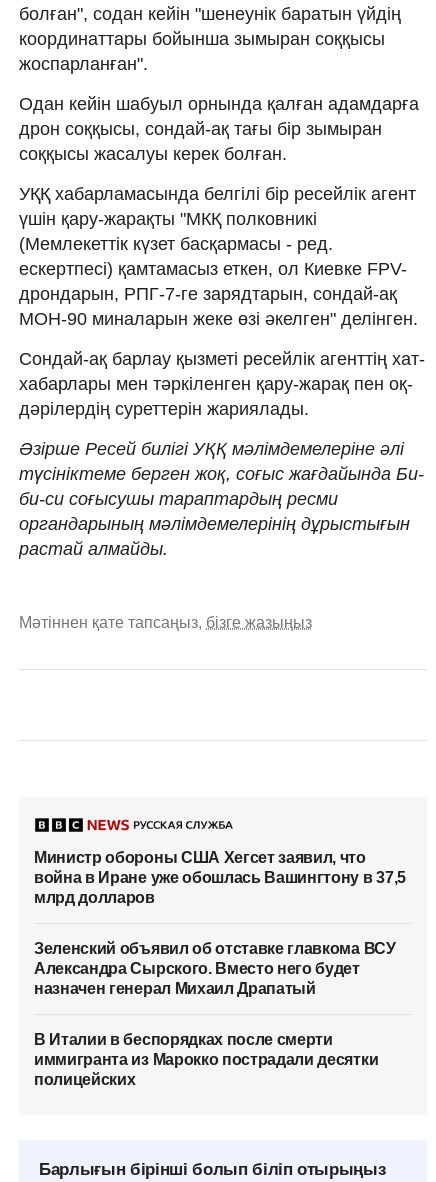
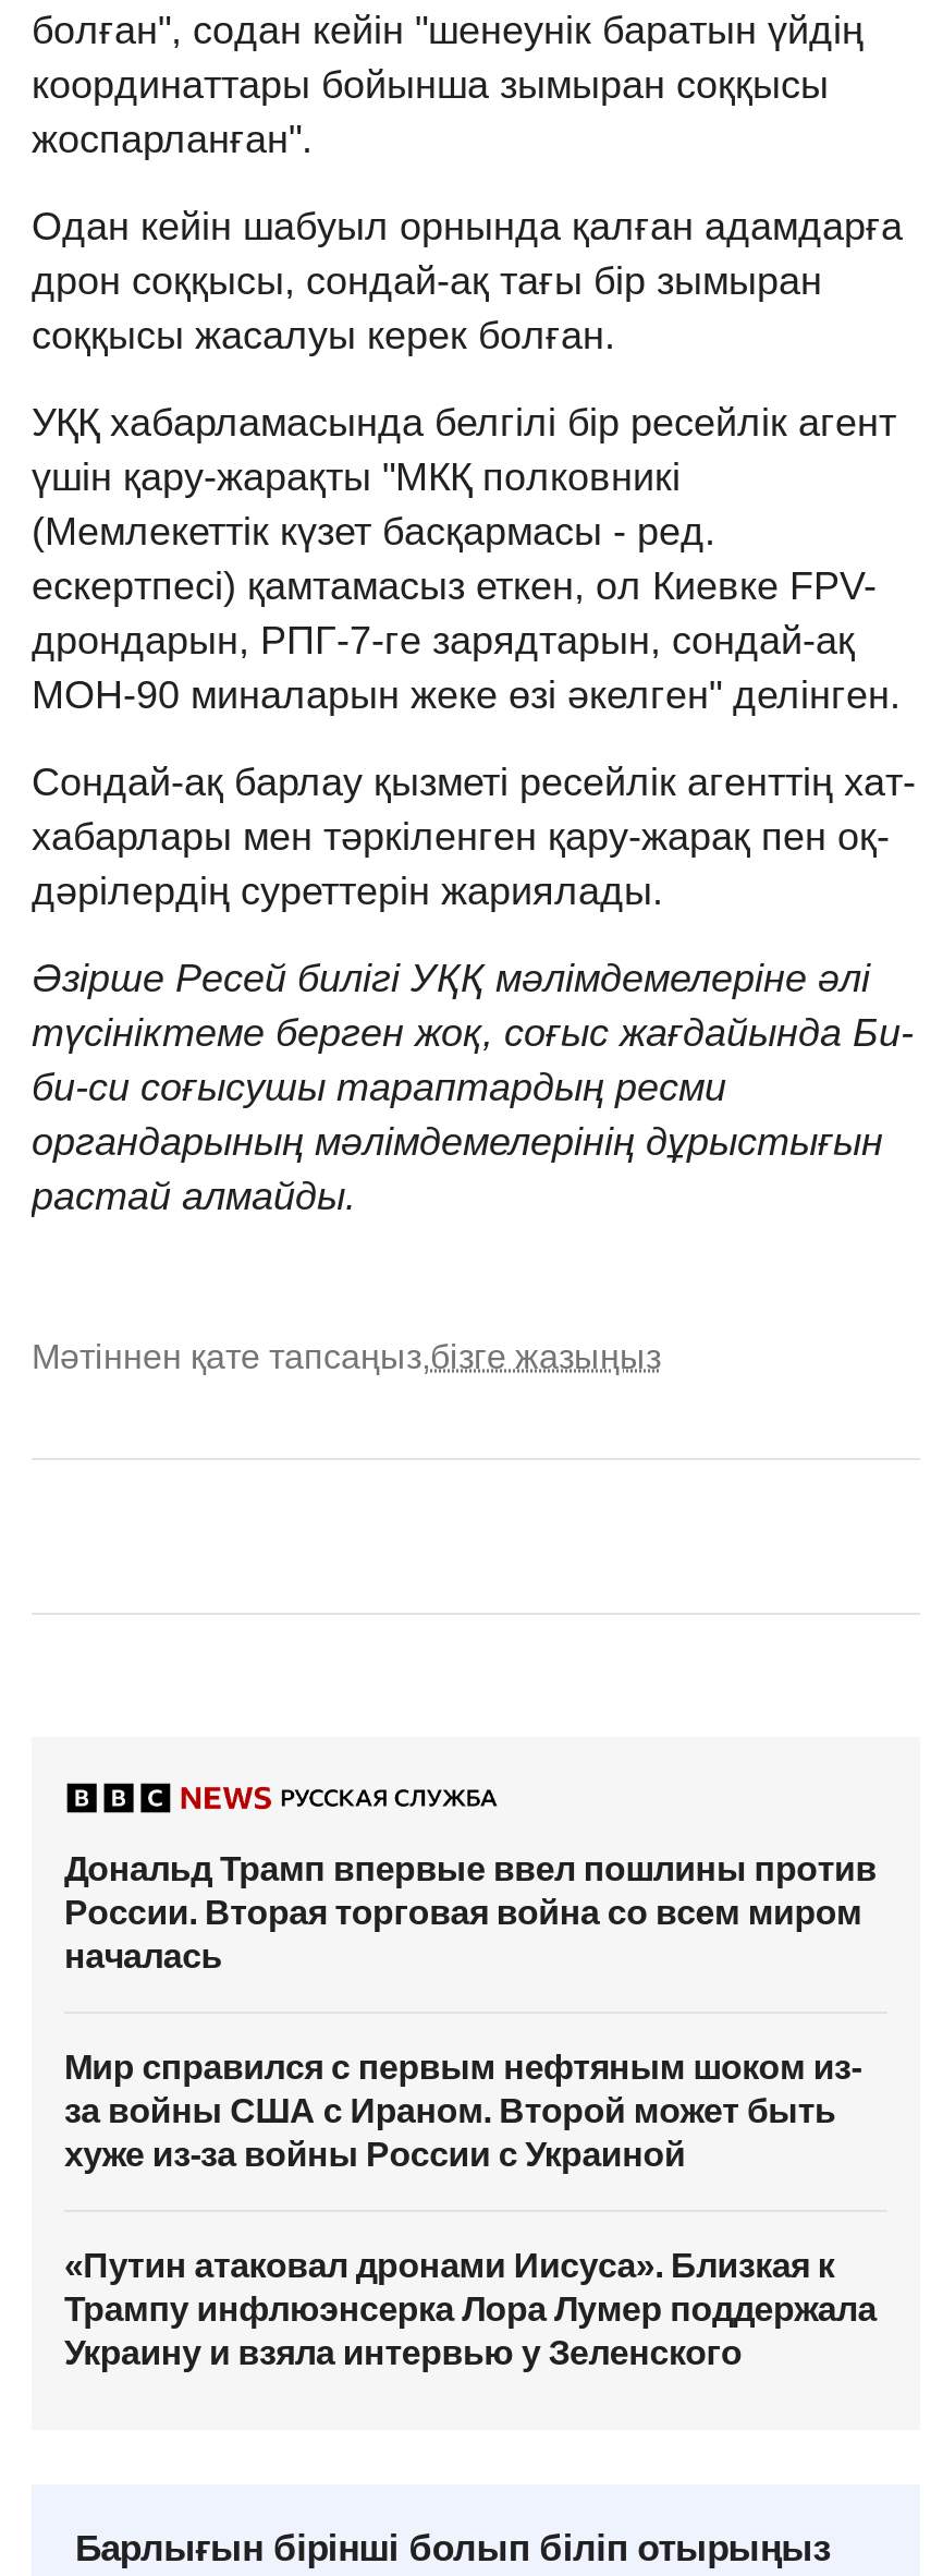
- Министр обороны США Хегсет заявил, что
- война в Иране уже обошлась Вашингтону в 37,5
- млрд долларов
+ Дональд Трамп впервые ввел пошлины против
+ России. Вторая торговая война со всем миром
+ началась

- Зеленский объявил об отставке главкома ВСУ
- Александра Сырского. Вместо него будет
- назначен генерал Михаил Драпатый
+ Мир справился с первым нефтяным шоком из-
+ за войны США с Ираном. Второй может быть
+ хуже из-за войны России с Украиной

- В Италии в беспорядках после смерти
- иммигранта из Марокко пострадали десятки
- полицейских
+ «Путин атаковал дронами Иисуса». Близкая к
+ Трампу инфлюэнсерка Лора Лумер поддержала
+ Украину и взяла интервью у Зеленского
